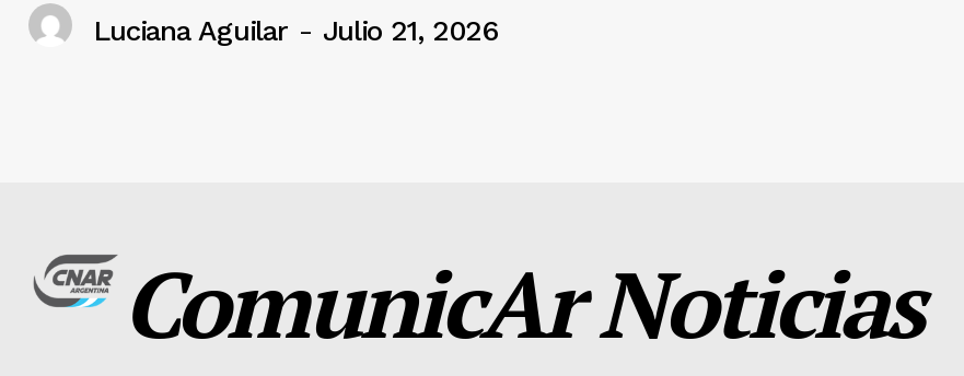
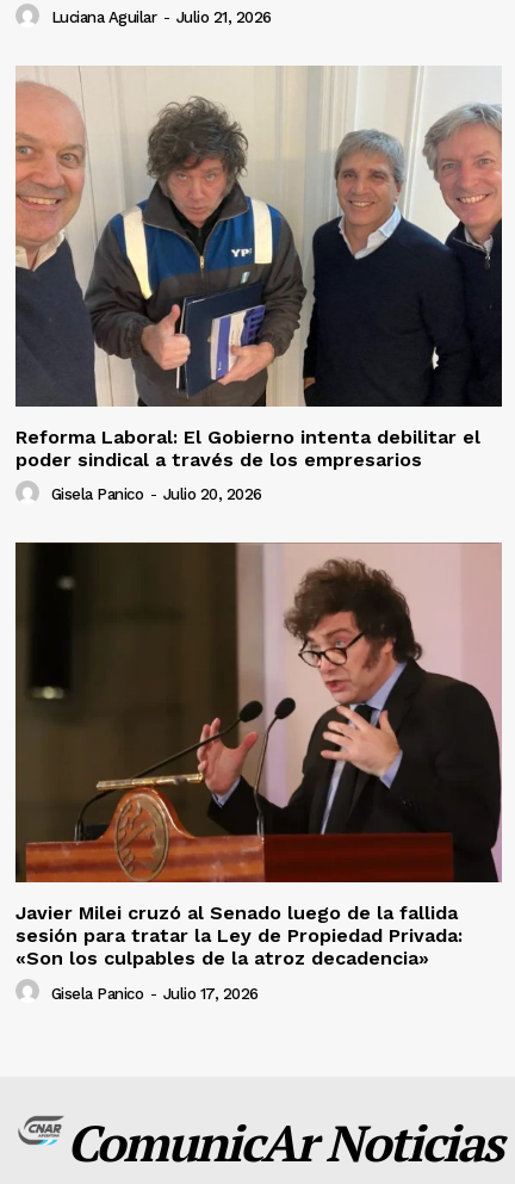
+ [image]
+ Reforma Laboral: El Gobierno intenta debilitar el
+ poder sindical a través de los empresarios
+ Gisela Panico - Julio 20, 2026

+ [image]
+ Javier Milei cruzó al Senado luego de la fallida
+ sesión para tratar la Ley de Propiedad Privada:
+ «Son los culpables de la atroz decadencia»
+ Gisela Panico - Julio 17, 2026
